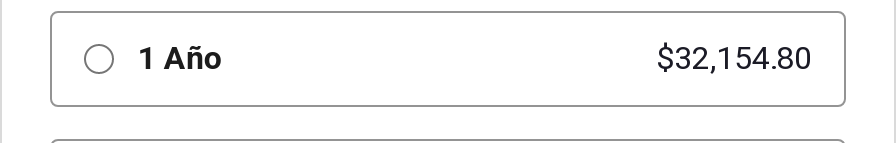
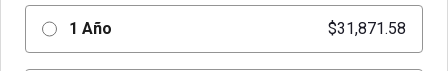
- $32,154.80
+ $31,871.58
